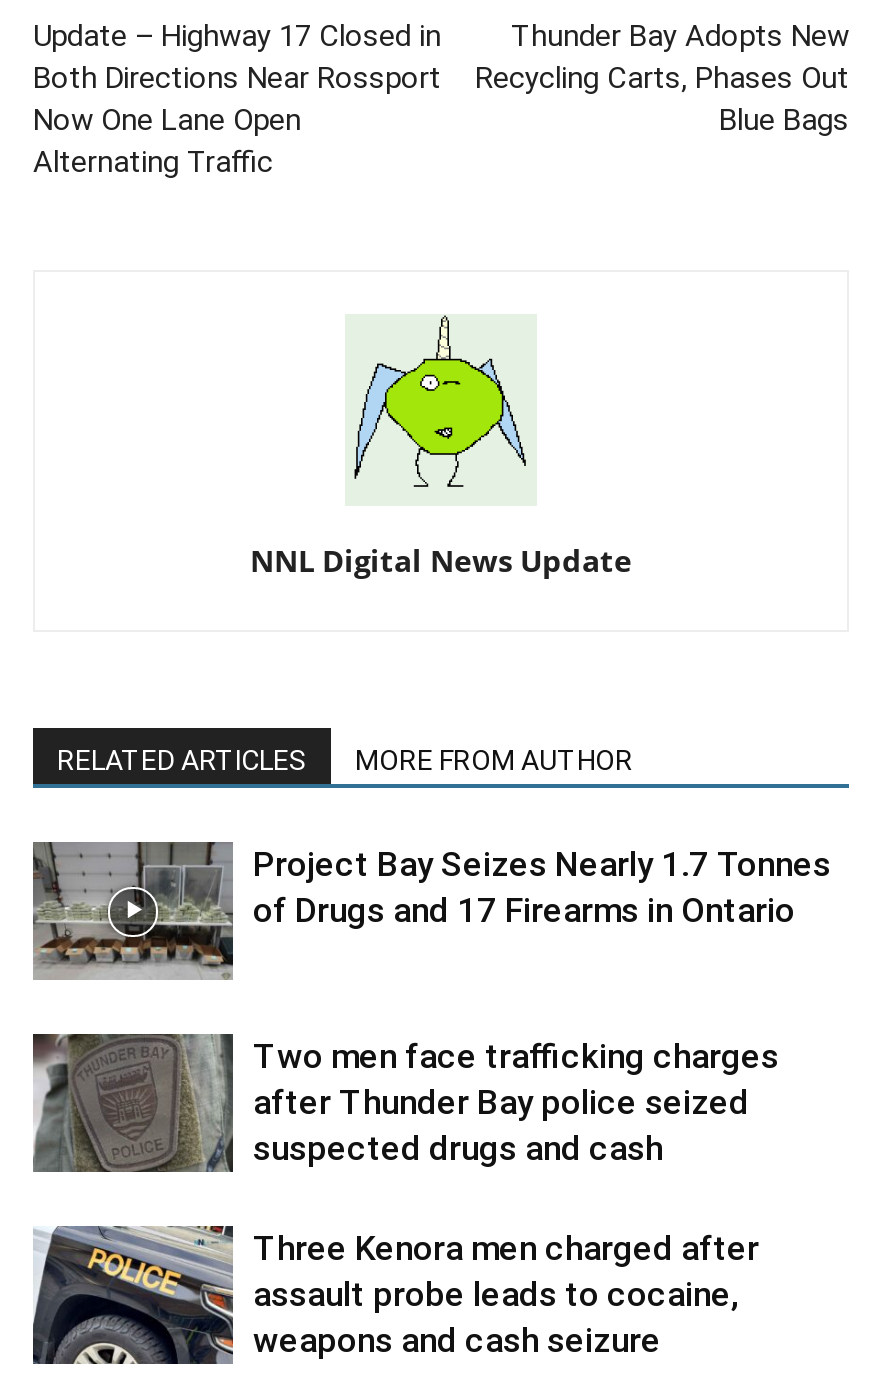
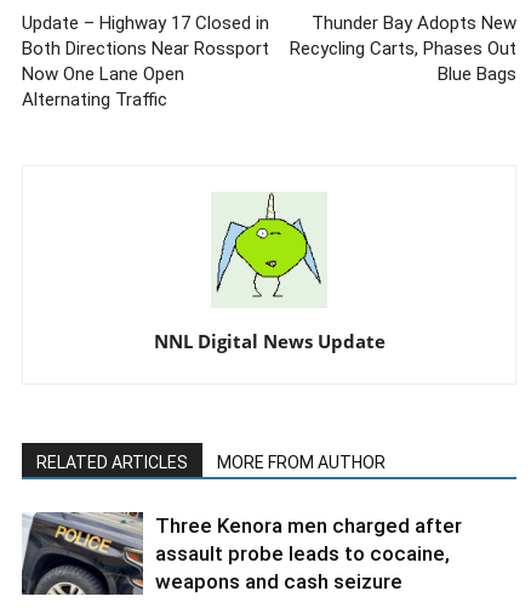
- [image]
- Project Bay Seizes Nearly 1.7 Tonnes
- of Drugs and 17 Firearms in Ontario

- [image]
- Two men face trafficking charges
- after Thunder Bay police seized
- suspected drugs and cash
